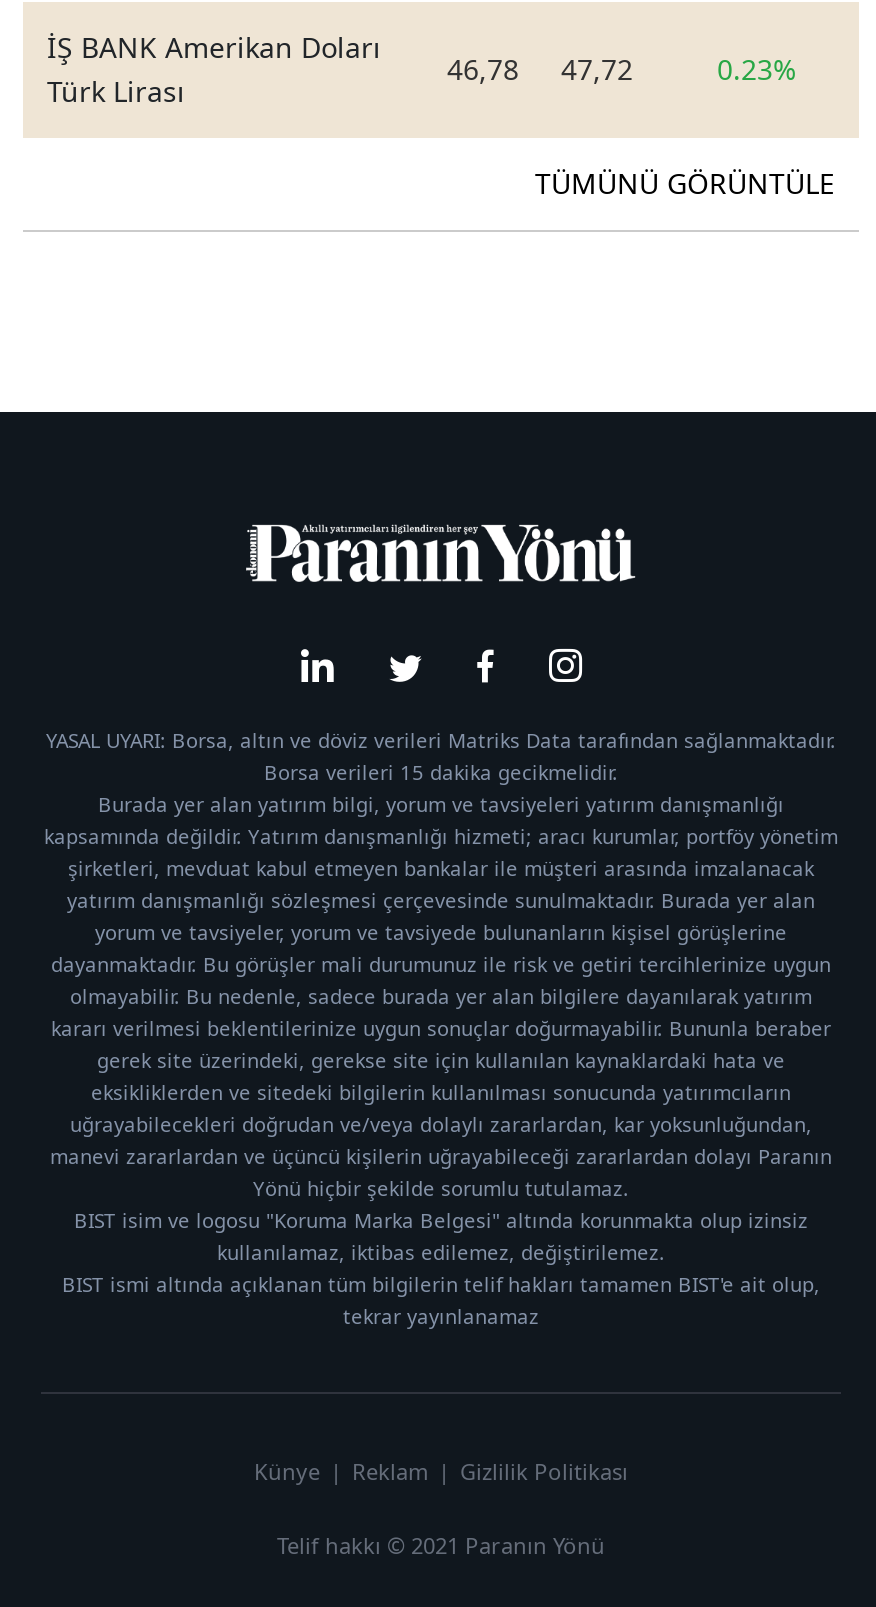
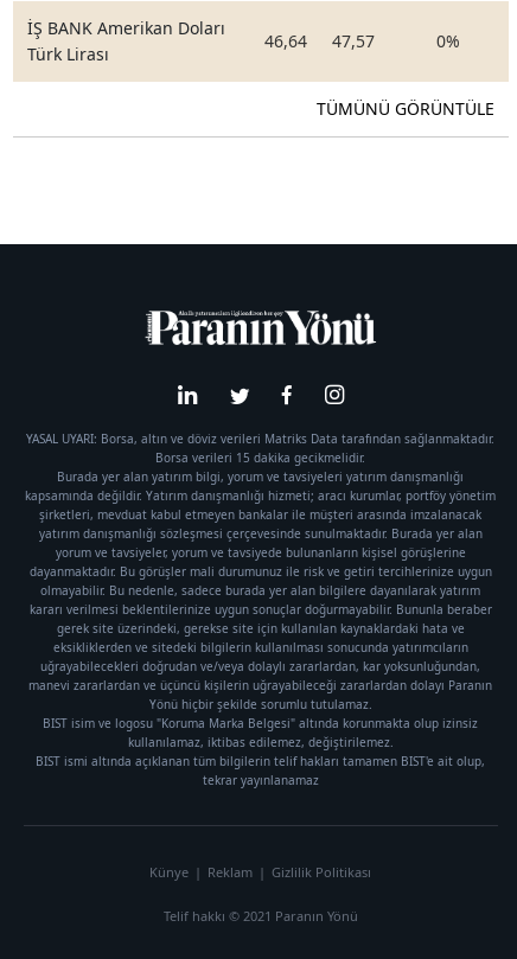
- 46,78
+ 46,64

- 47,72
+ 47,57

- 0.23%
+ 0%
